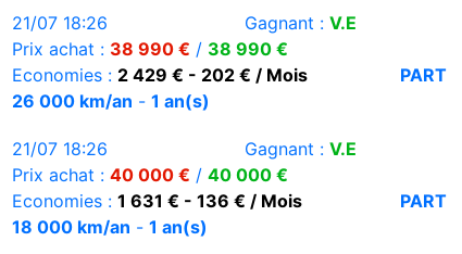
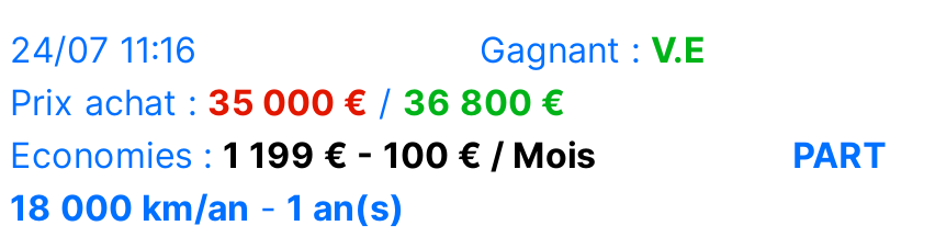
- 21/07 18:26
+ 24/07 11:16

- Prix achat : 38 990 €/ 38 990 €
- Economies : 2 429 € - 202 € / Mois
- PART
- 26 000 km/an - 1 an(s)
- 21/07 18:26
- Gagnant : V.E
- Prix achat : 40 000 €/ 40 000 €
- Economies : 1 631 € - 136 € / Mois
+ Prix achat : 35 000 €/ 36 800 €
+ Economies : 1 199 € - 100 € / Mois
